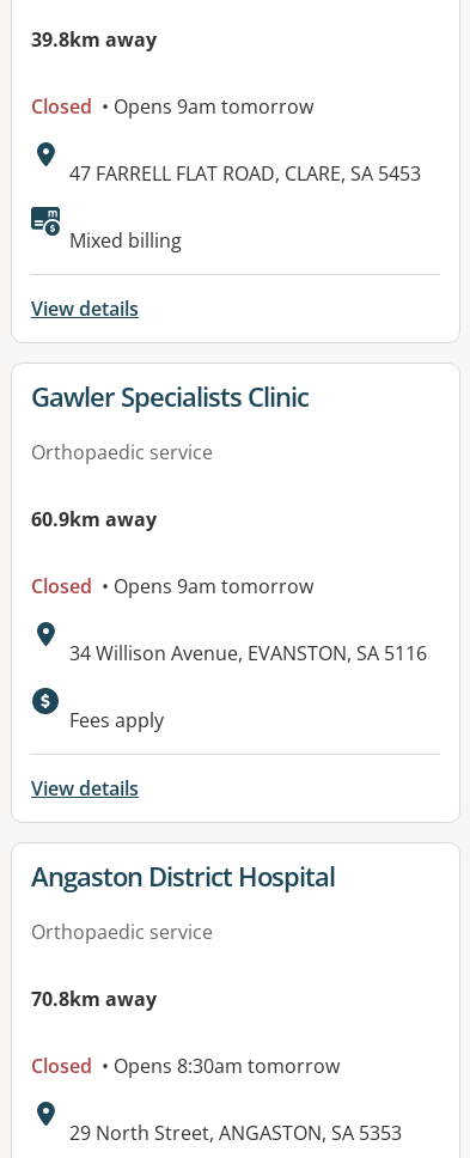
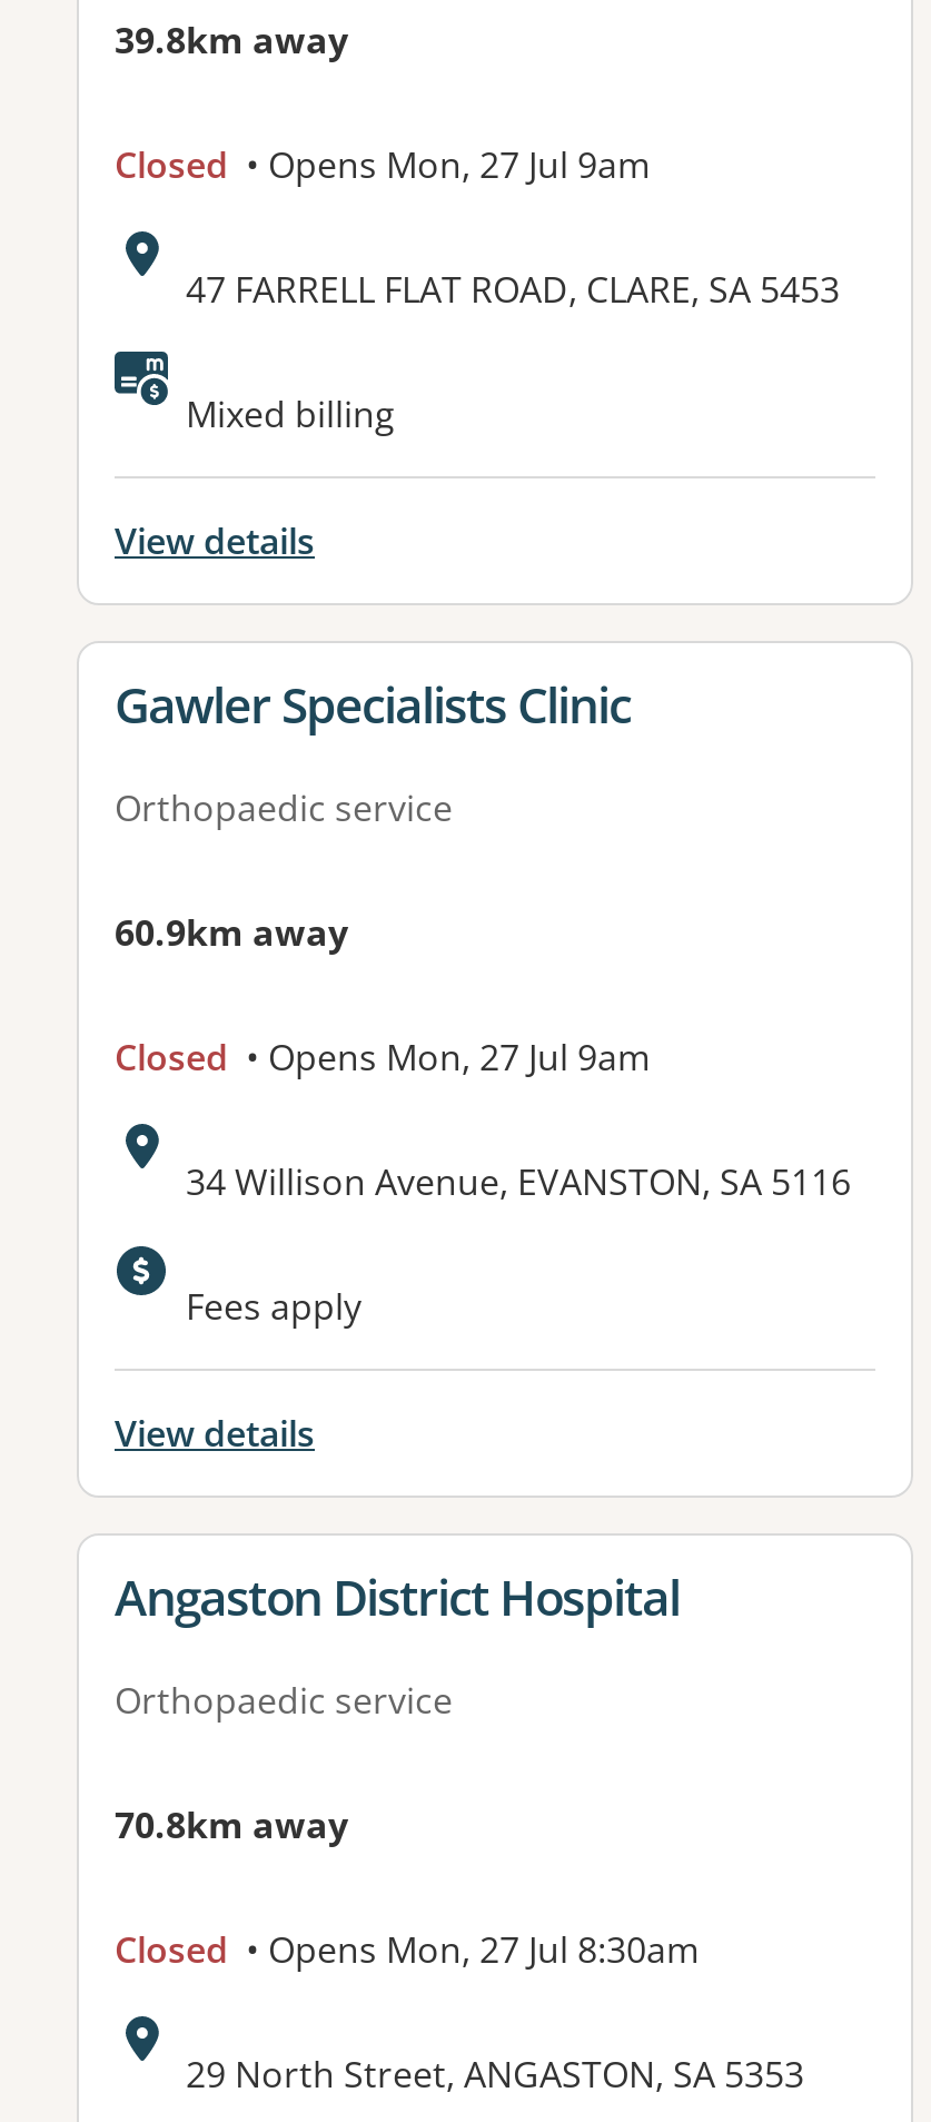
- Closed • Opens 9am tomorrow
+ Closed • Opens Mon, 27 Jul 9am

- Closed • Opens 9am tomorrow
+ Closed • Opens Mon, 27 Jul 9am

- Closed • Opens 8:30am tomorrow
+ Closed • Opens Mon, 27 Jul 8:30am
